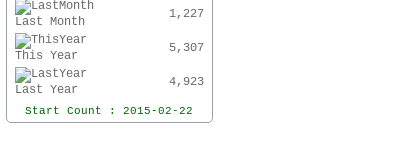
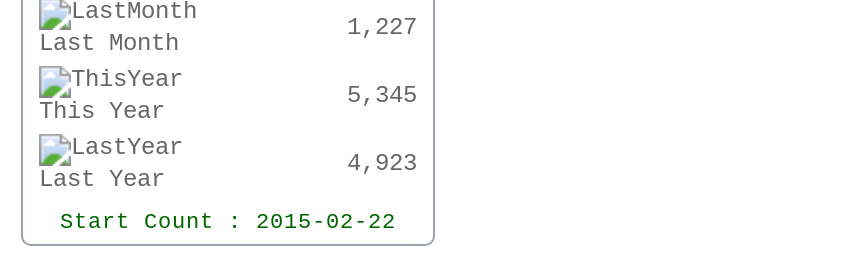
- 5,307
+ 5,345
